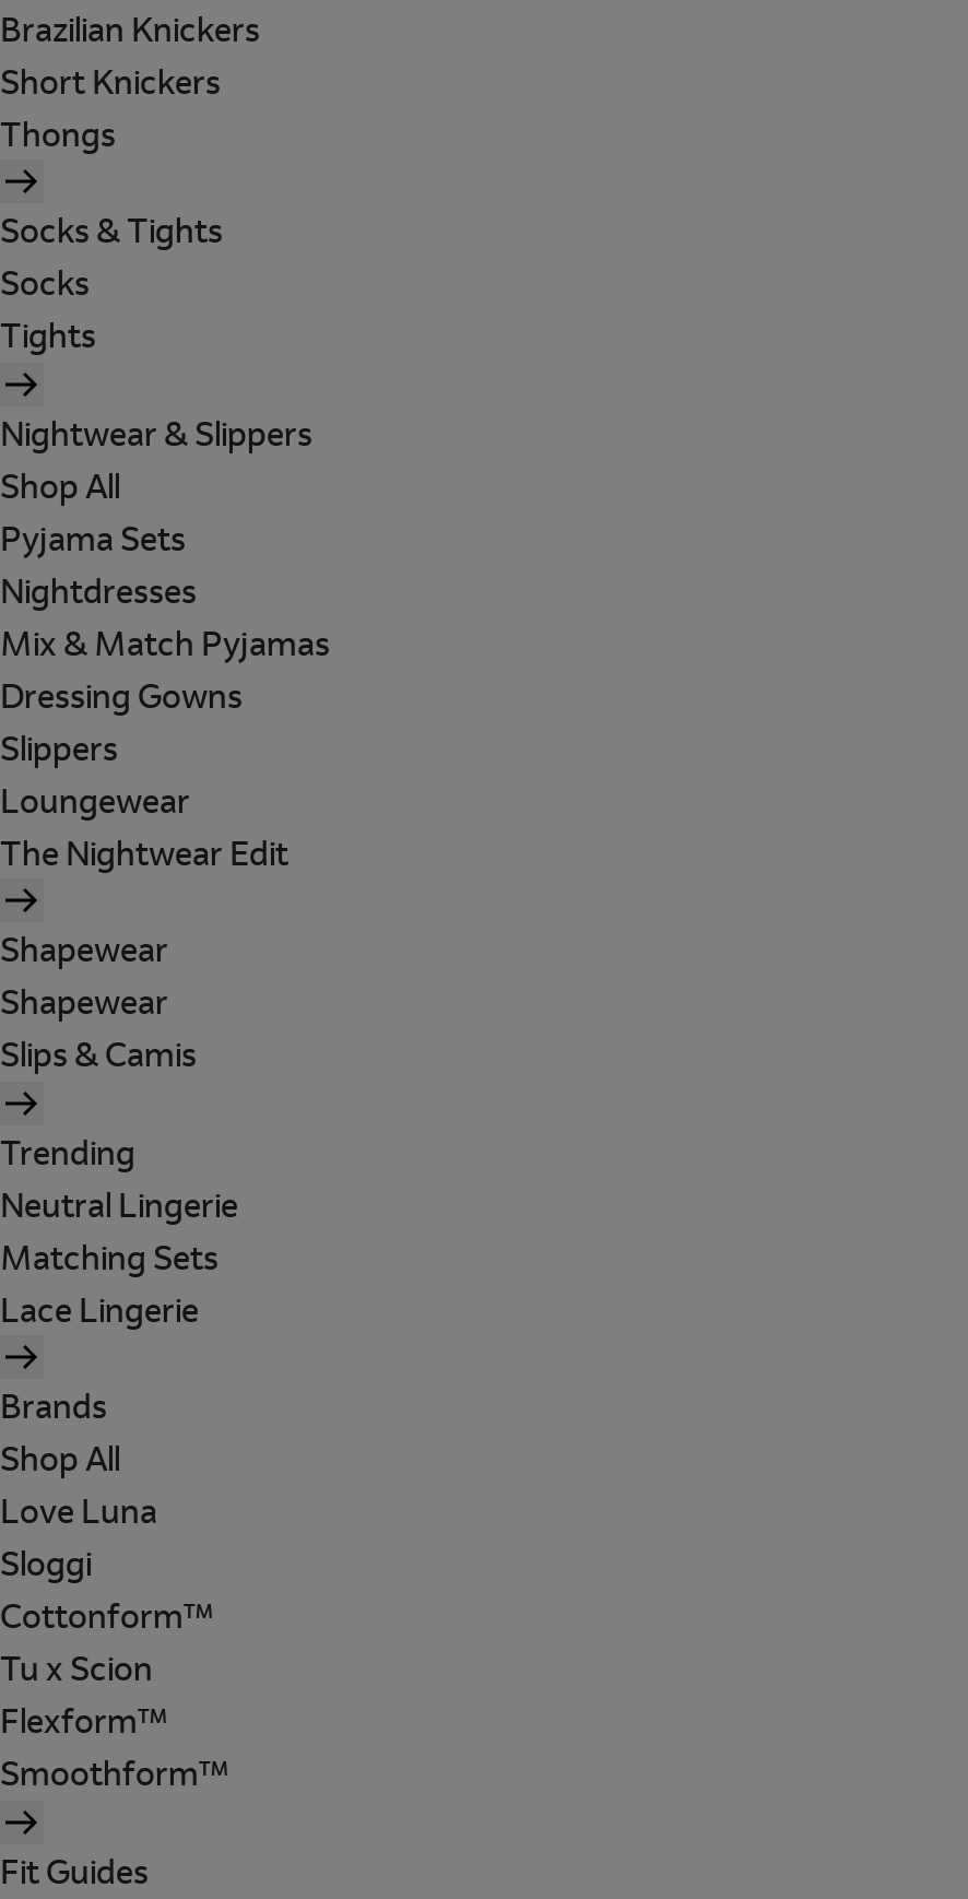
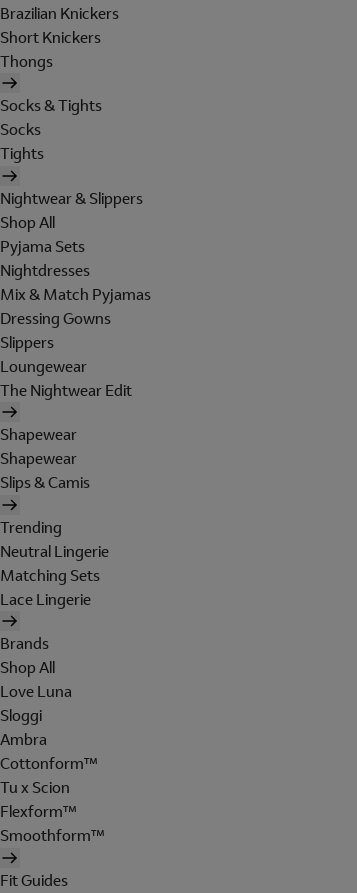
+ Ambra
